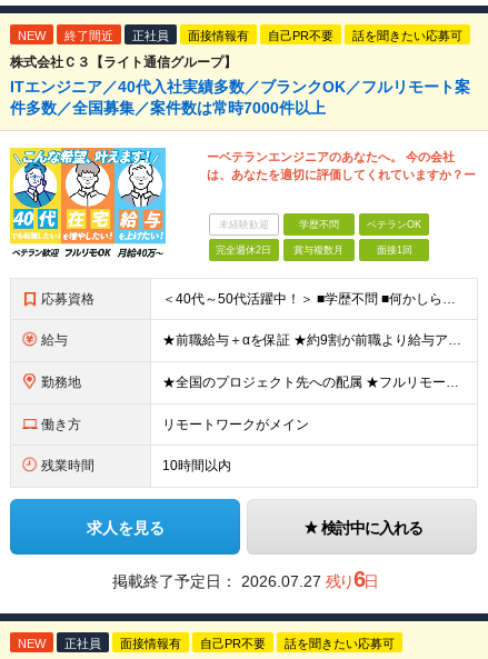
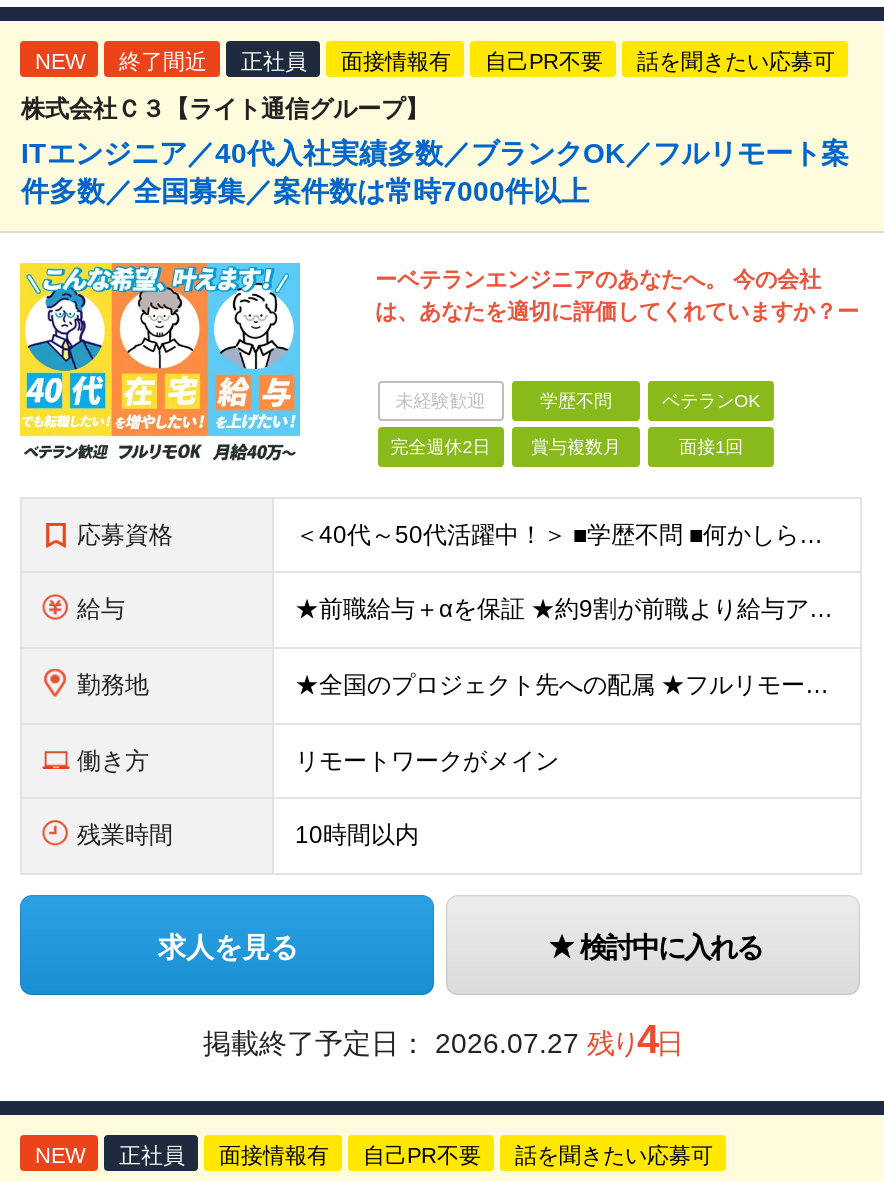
- 掲載終了予定日：2026.07.27 残り6日
+ 掲載終了予定日：2026.07.27 残り4日
